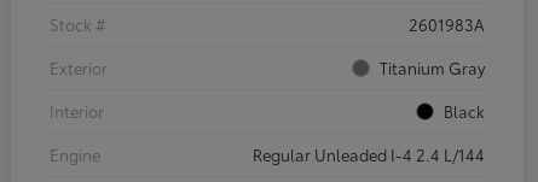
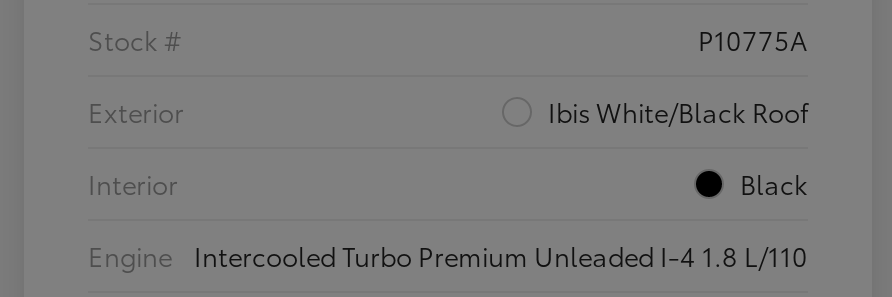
- 2601983A
+ P10775A

- Titanium Gray
+ Ibis White/Black Roof

- Regular Unleaded I-4 2.4 L/144
+ Intercooled Turbo Premium Unleaded I-4 1.8 L/110
